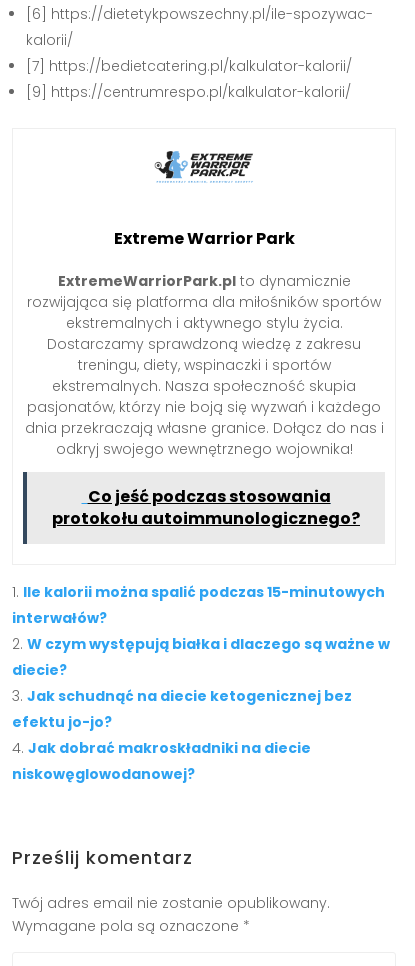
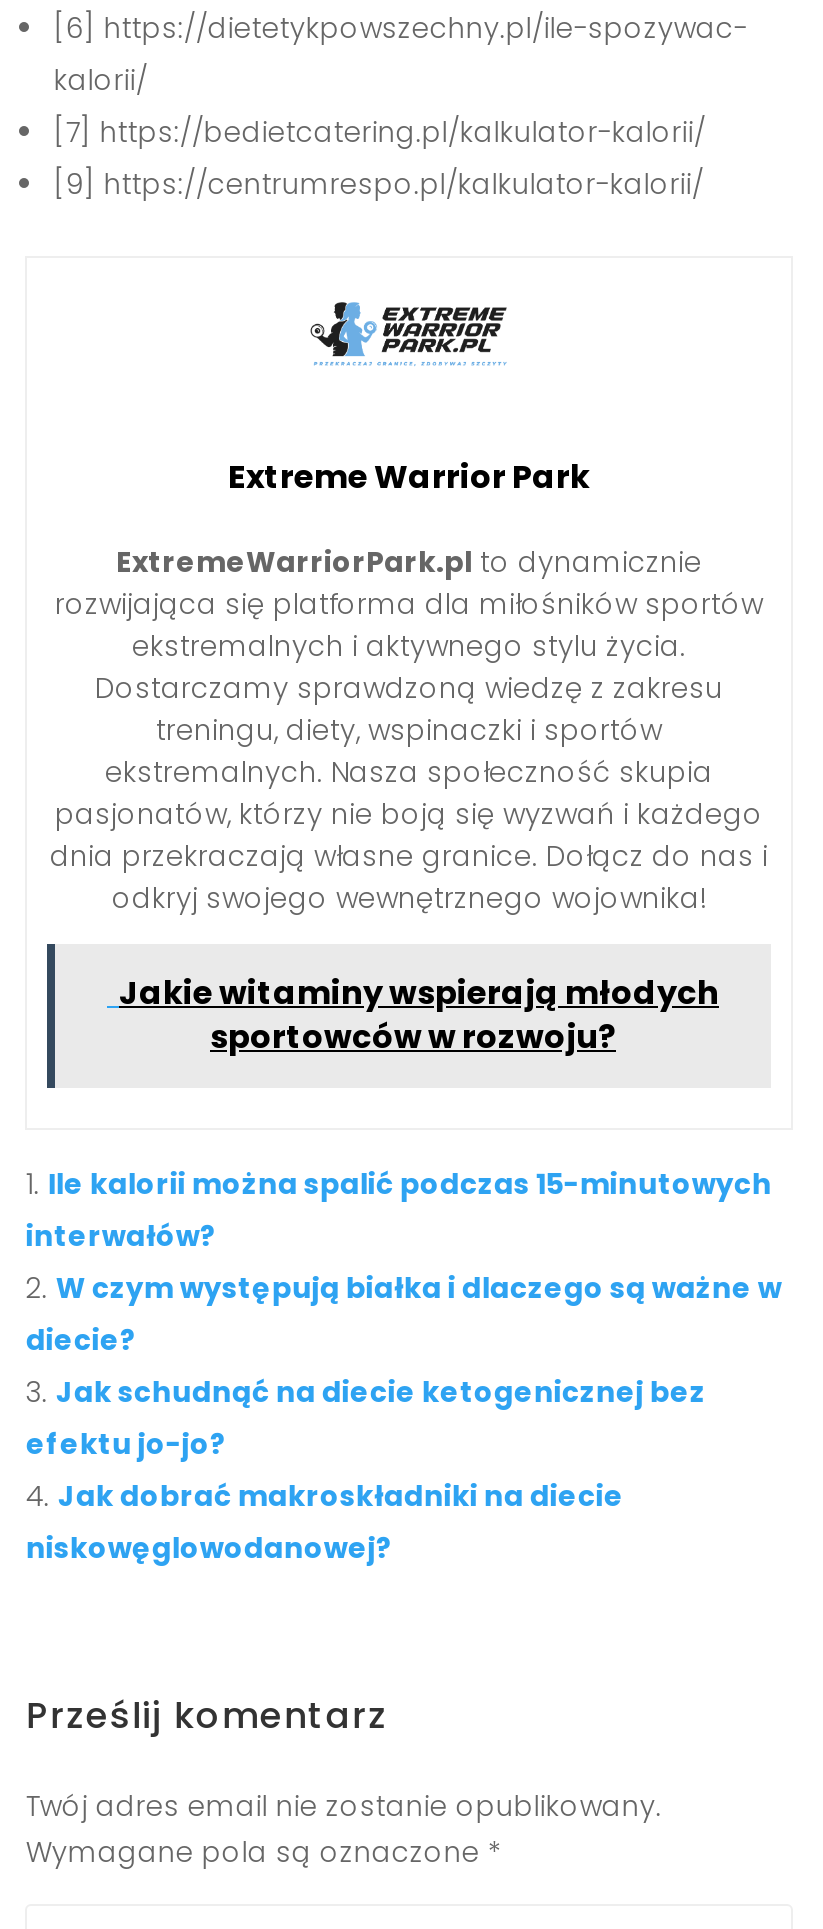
- Co jeść podczas stosowania
- protokołu autoimmunologicznego?
+ Jakie witaminy wspierają młodych
+ sportowców w rozwoju?
